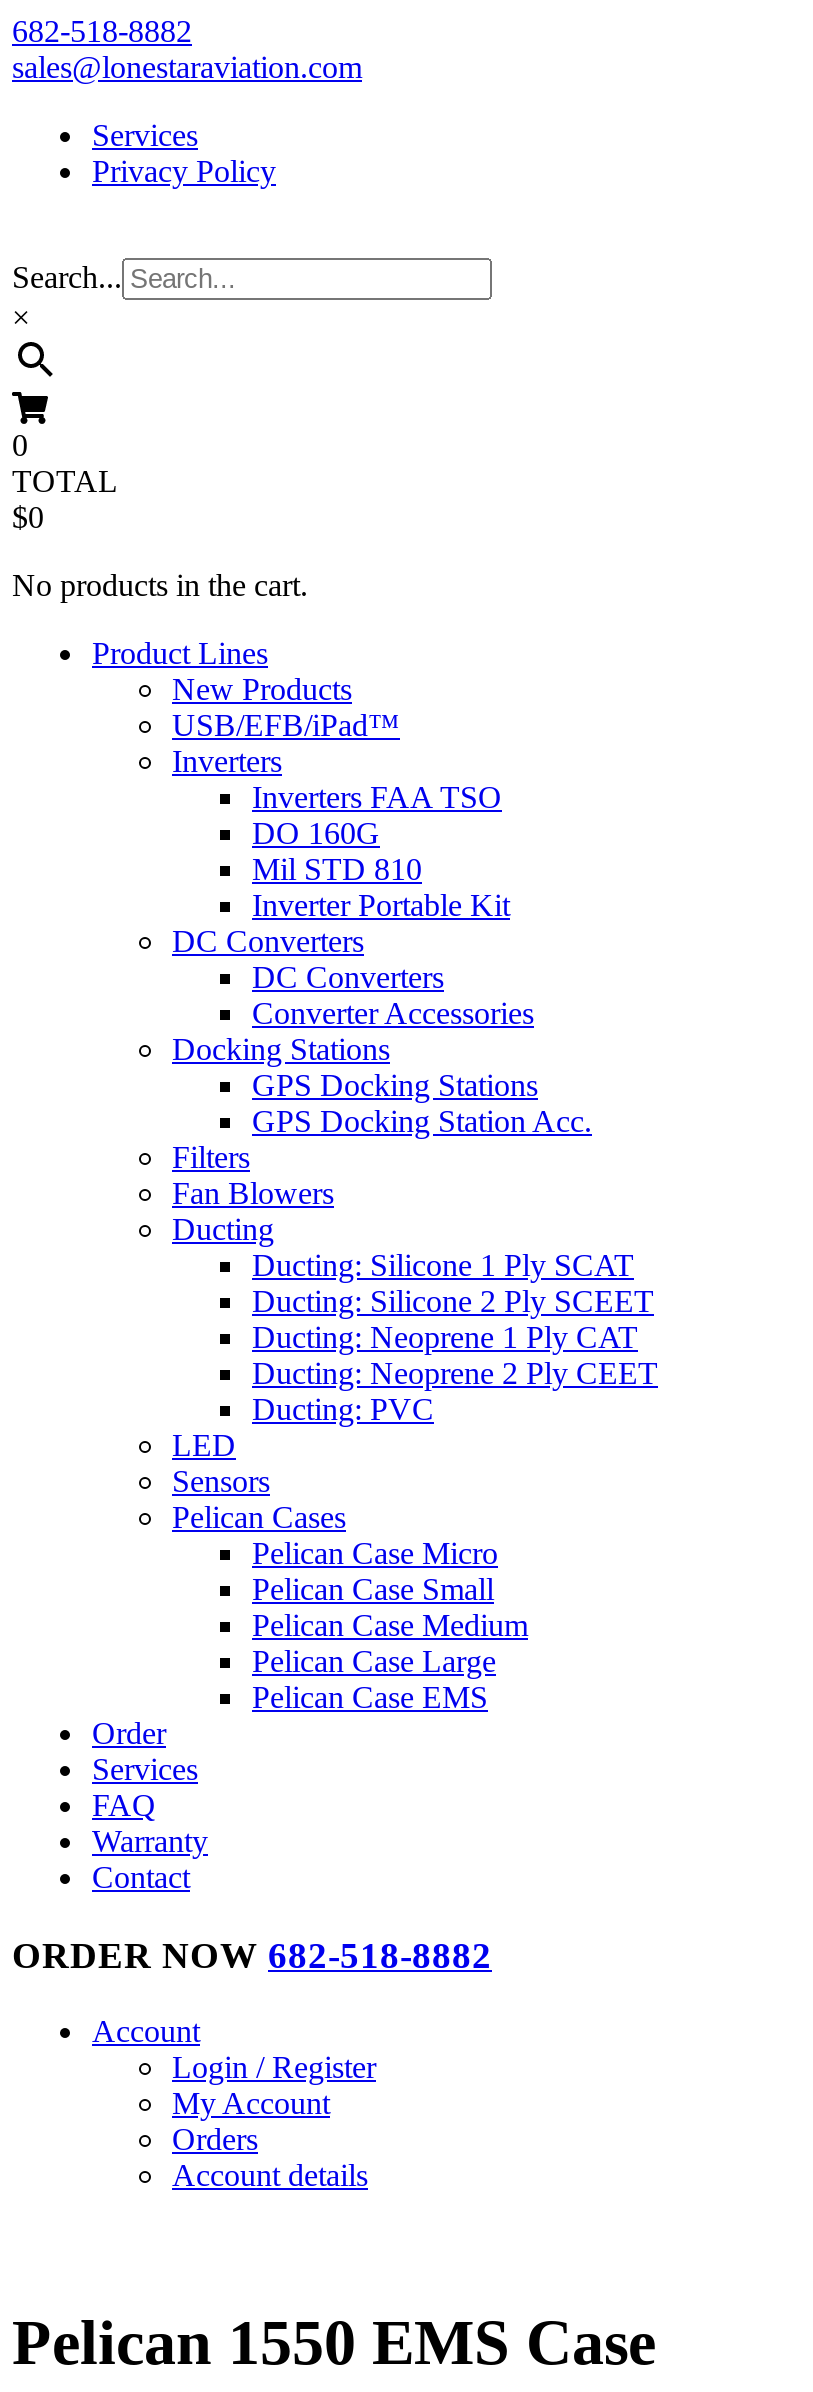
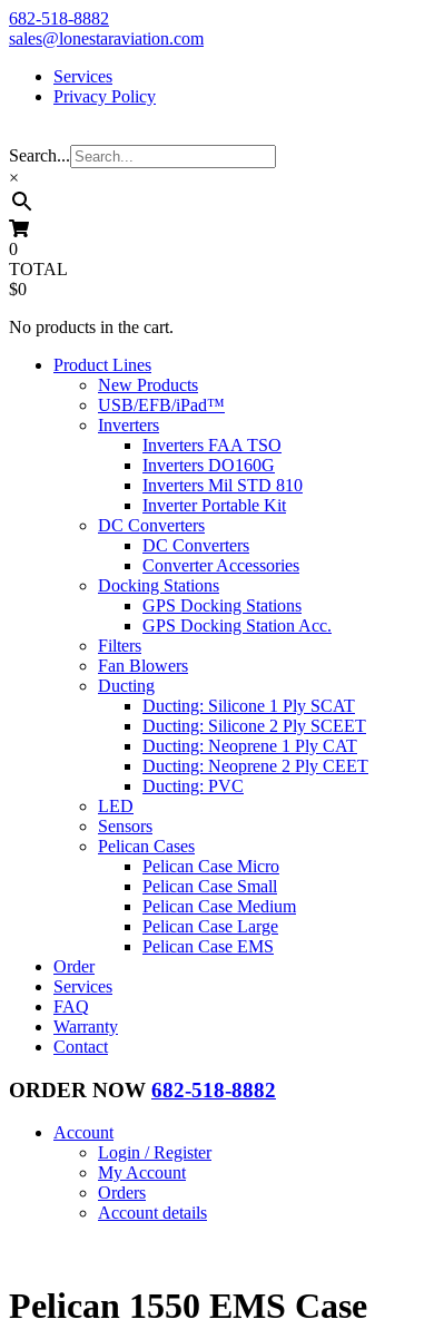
- DO 160G
- Mil STD 810
+ Inverters DO160G
+ Inverters Mil STD 810
